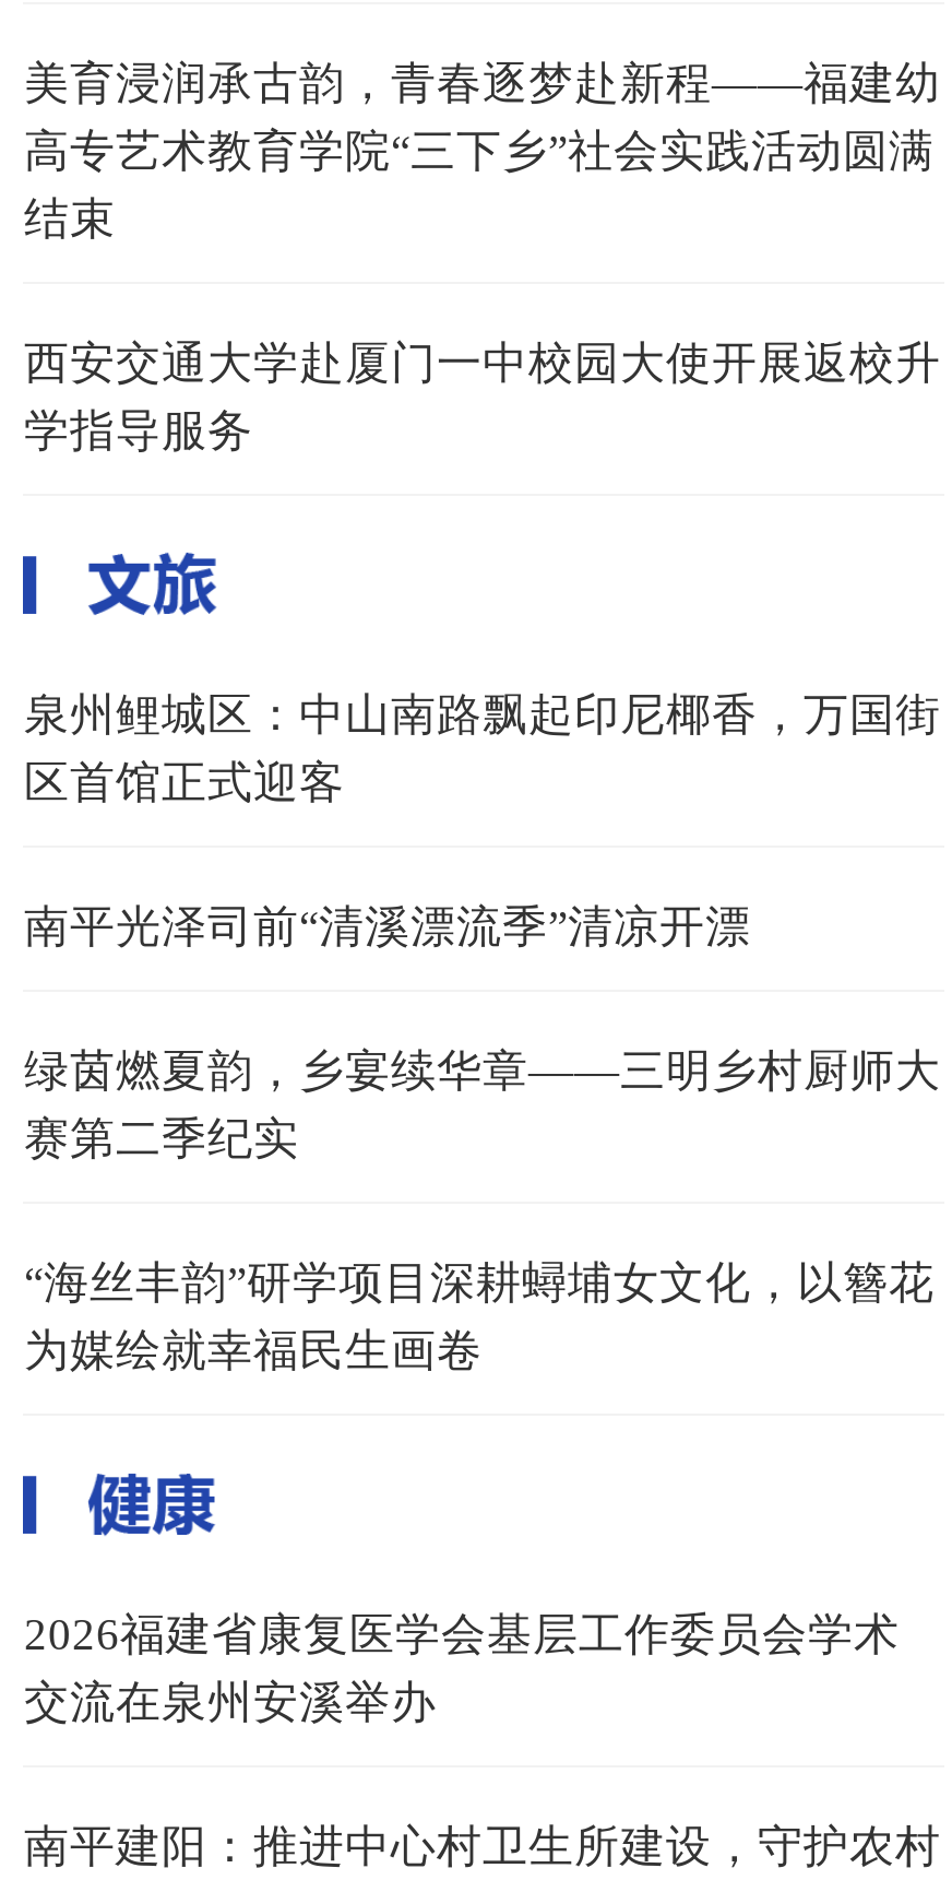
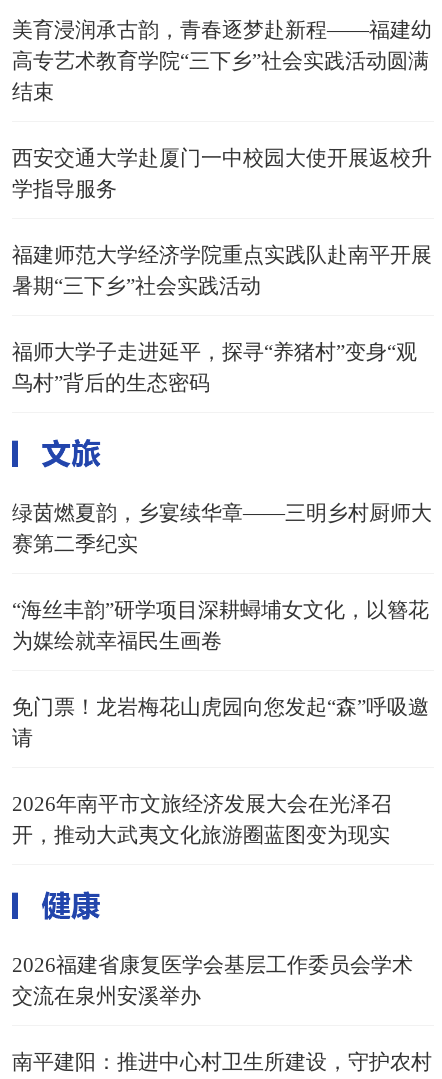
- 泉州鲤城区：中山南路飘起印尼椰香，万国街
- 区首馆正式迎客
+ 福建师范大学经济学院重点实践队赴南平开展
+ 暑期“三下乡”社会实践活动

- 南平光泽司前“清溪漂流季”清凉开漂
+ 福师大学子走进延平，探寻“养猪村”变身“观
+ 鸟村”背后的生态密码

+ 免门票！龙岩梅花山虎园向您发起“森”呼吸邀
+ 请
+ 2026年南平市文旅经济发展大会在光泽召
+ 开，推动大武夷文化旅游圈蓝图变为现实
